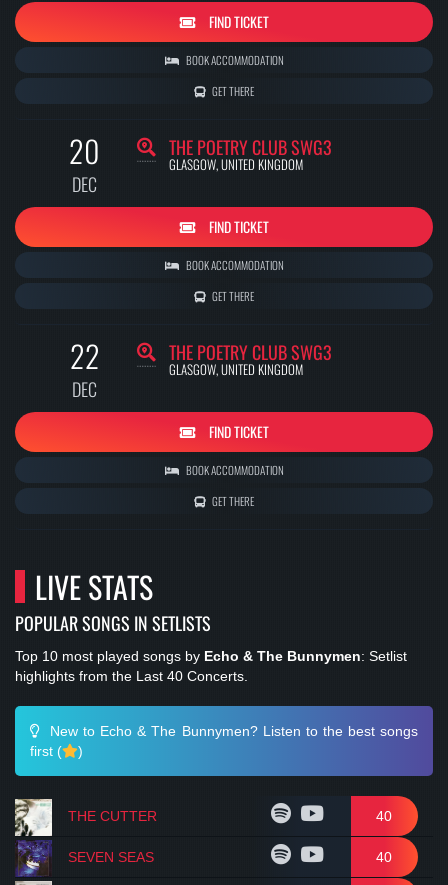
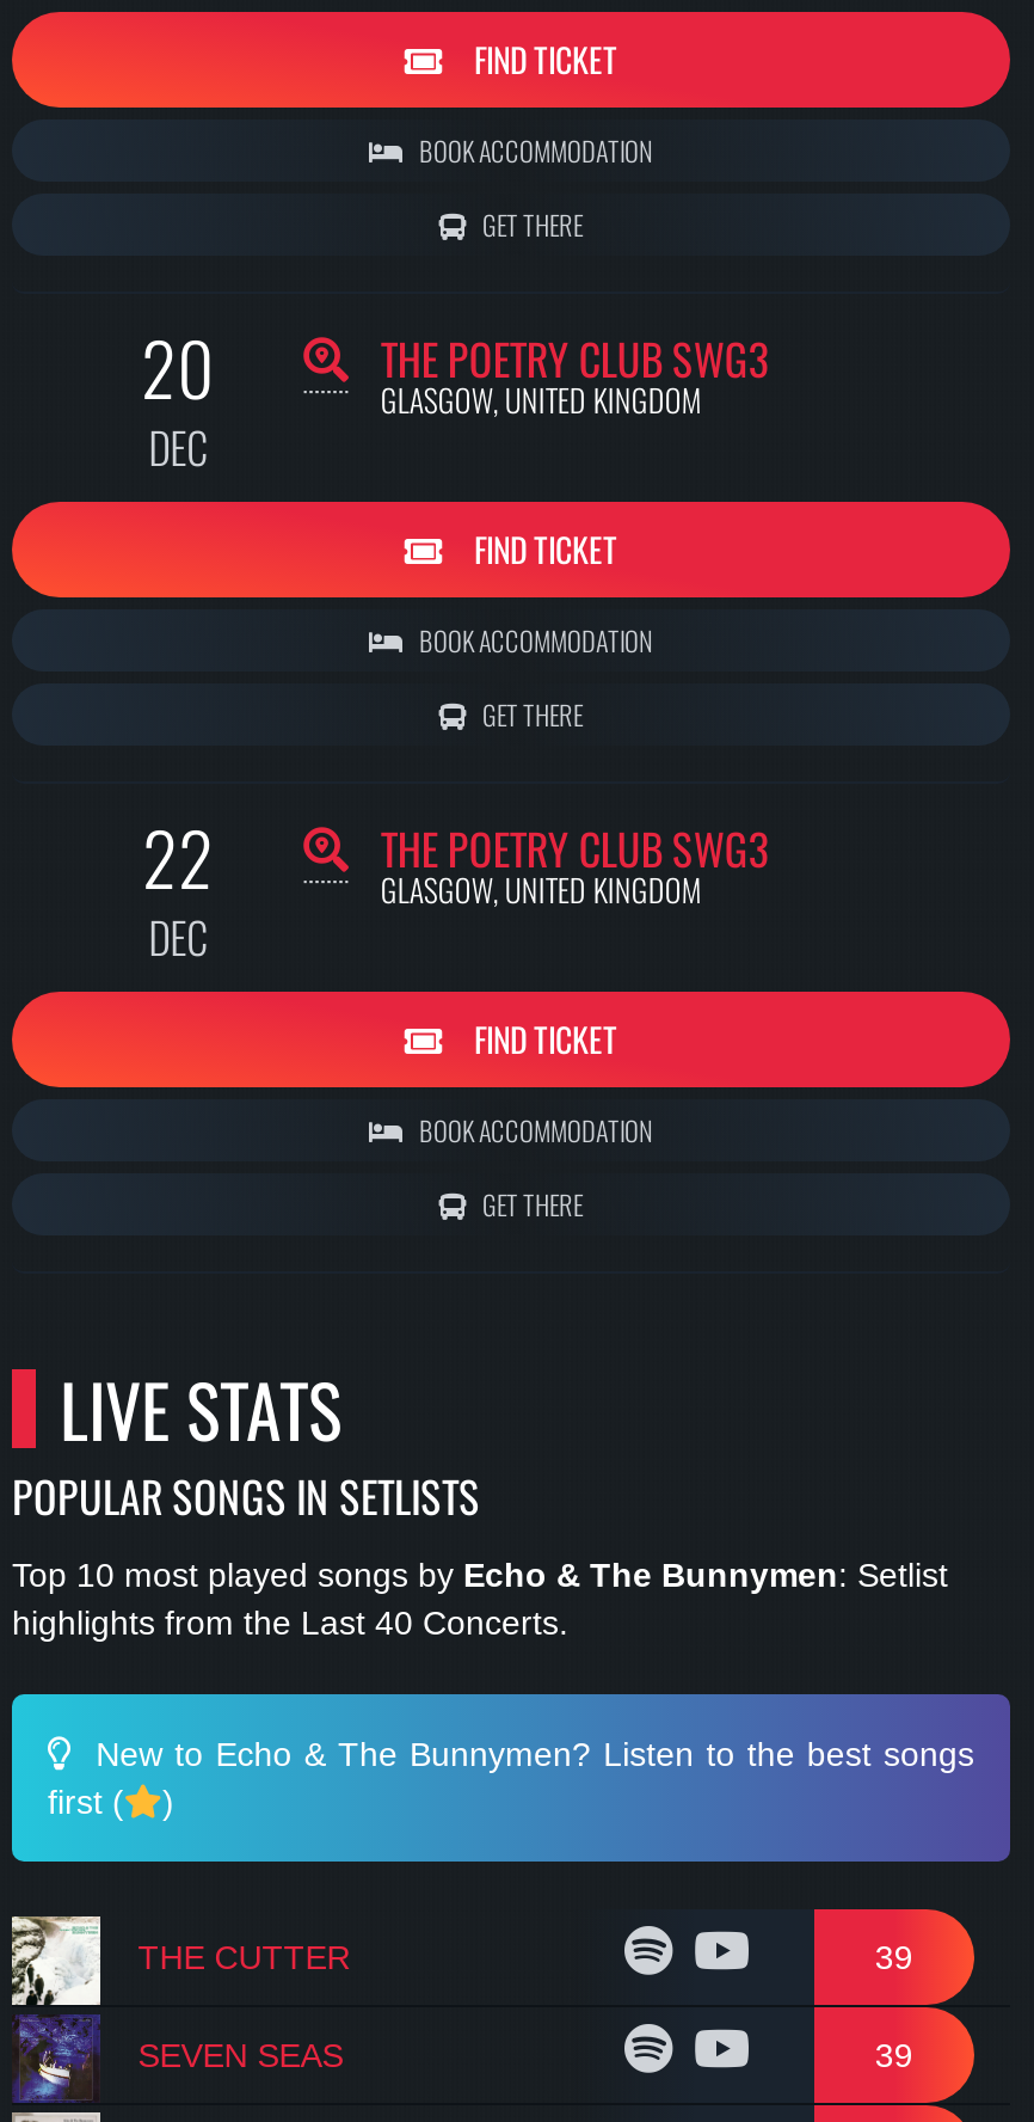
- 40
+ 39

- 40
+ 39
